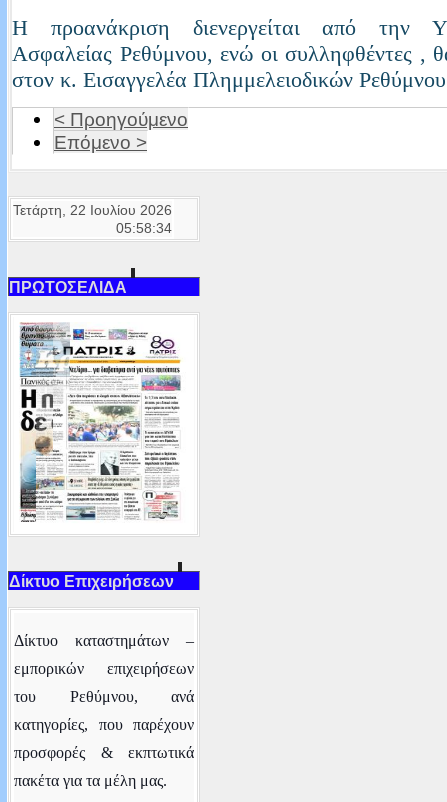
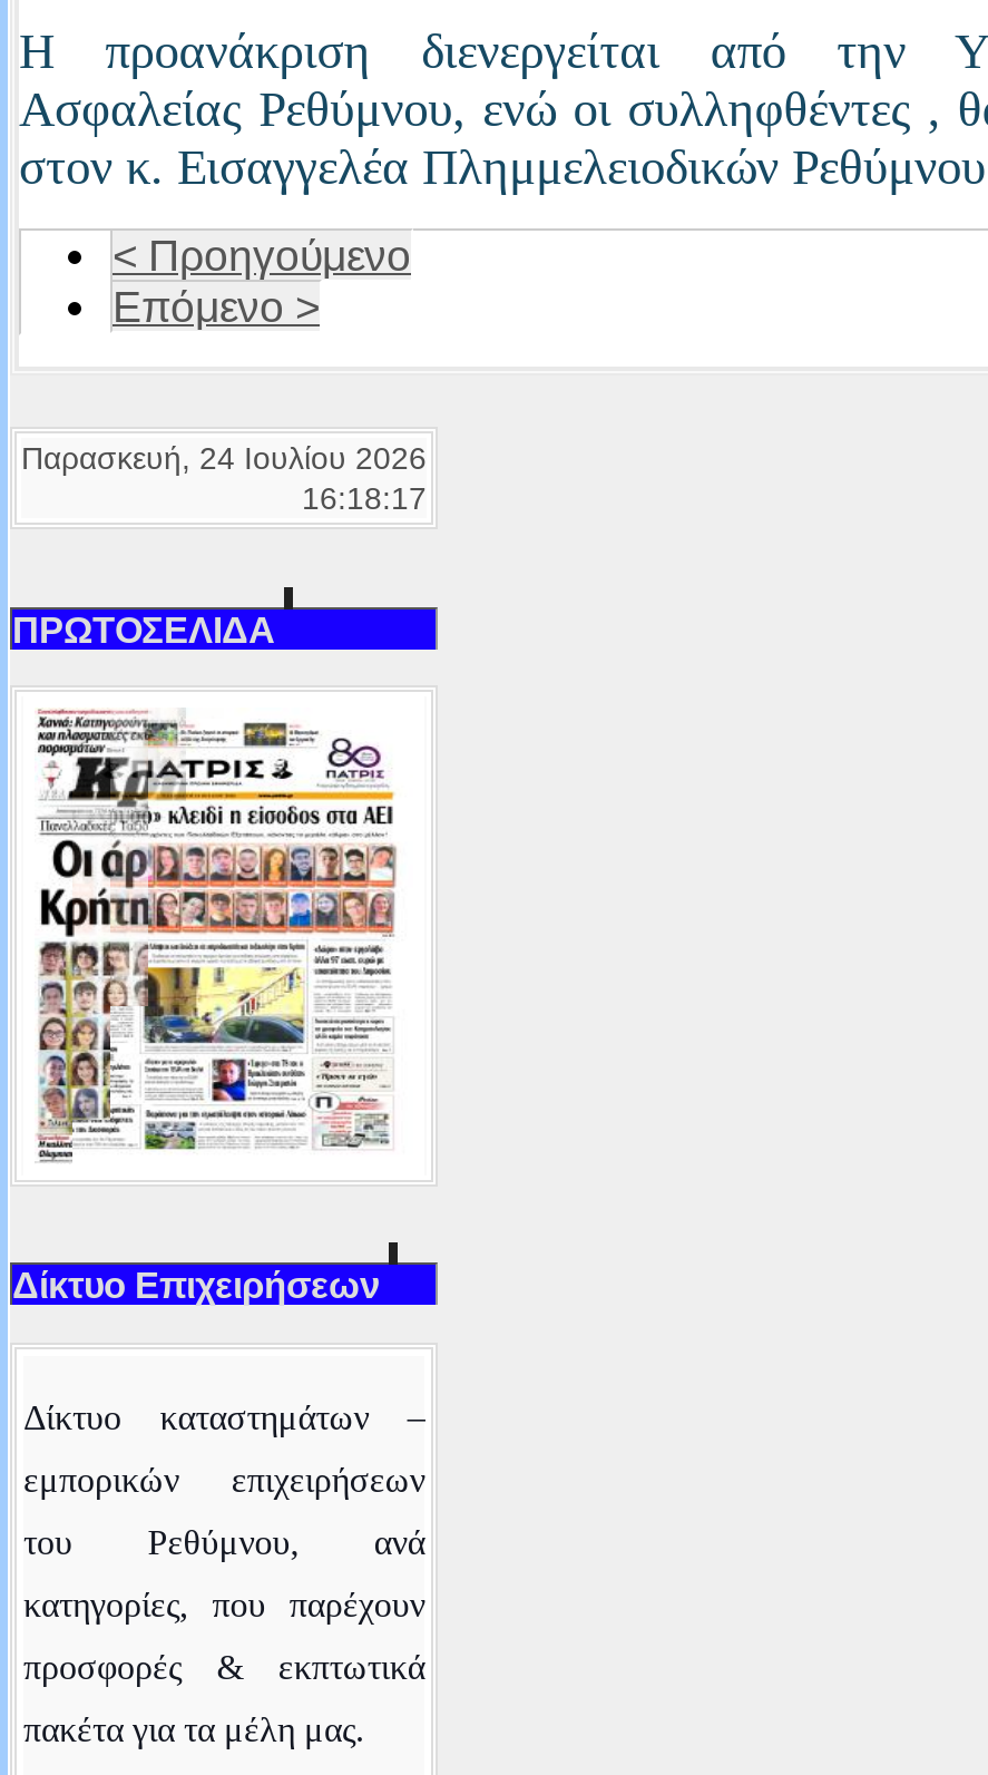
- Τετάρτη, 22 Ιουλίου 2026
+ Παρασκευή, 24 Ιουλίου 2026

- 05:58:34
+ 16:18:17

- [image]
+ [image]
